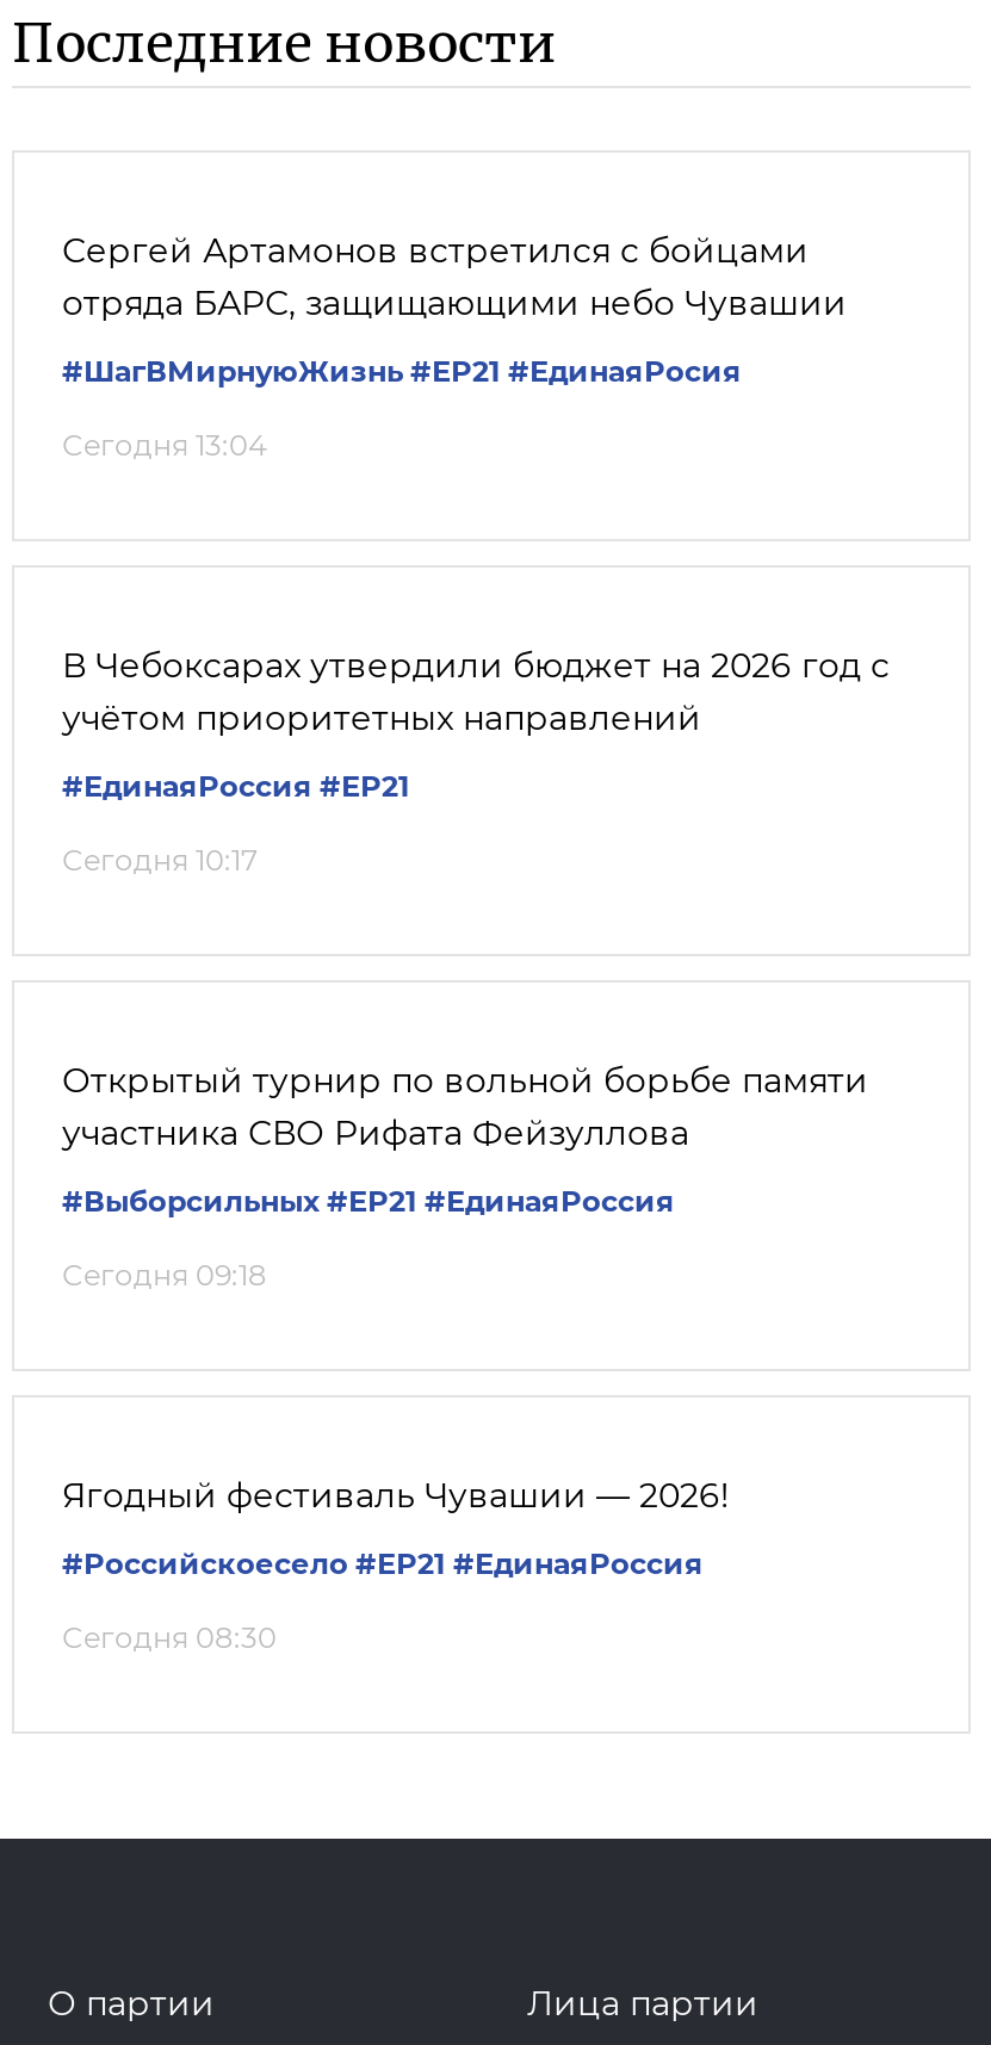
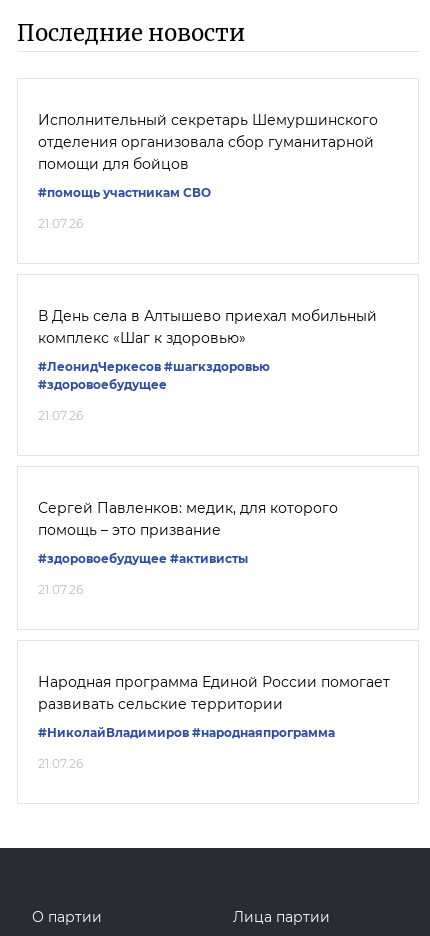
- Сергей Артамонов встретился с бойцами
- отряда БАРС, защищающими небо Чувашии
+ Исполнительный секретарь Шемуршинского
+ отделения организовала сбор гуманитарной
+ помощи для бойцов

- #ШагВМирнуюЖизнь #ЕР21 #ЕдинаяРосия
+ #помощь участникам СВО

- Сегодня 13:04
+ 21.07.26

- В Чебоксарах утвердили бюджет на 2026 год с
- учётом приоритетных направлений
+ В День села в Алтышево приехал мобильный
+ комплекс «Шаг к здоровью»

- #ЕдинаяРоссия #ЕР21
+ #ЛеонидЧеркесов #шагкздоровью
+ #здоровоебудущее

- Сегодня 10:17
+ 21.07.26

- Открытый турнир по вольной борьбе памяти
- участника СВО Рифата Фейзуллова
+ Сергей Павленков: медик, для которого
+ помощь – это призвание

- #Выборсильных #ЕР21 #ЕдинаяРоссия
+ #здоровоебудущее #активисты

- Сегодня 09:18
+ 21.07.26

- Ягодный фестиваль Чувашии — 2026!
+ Народная программа Единой России помогает
+ развивать сельские территории

- #Российскоесело #ЕР21 #ЕдинаяРоссия
+ #НиколайВладимиров #народнаяпрограмма

- Сегодня 08:30
+ 21.07.26
